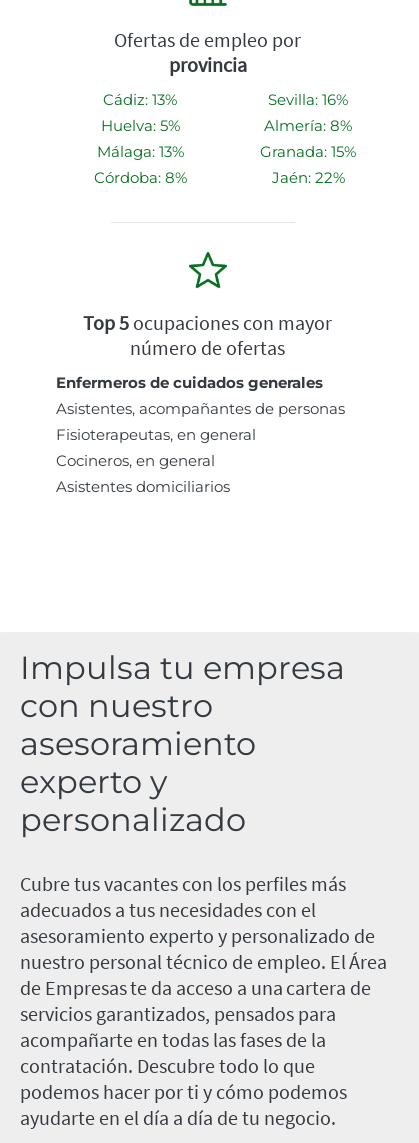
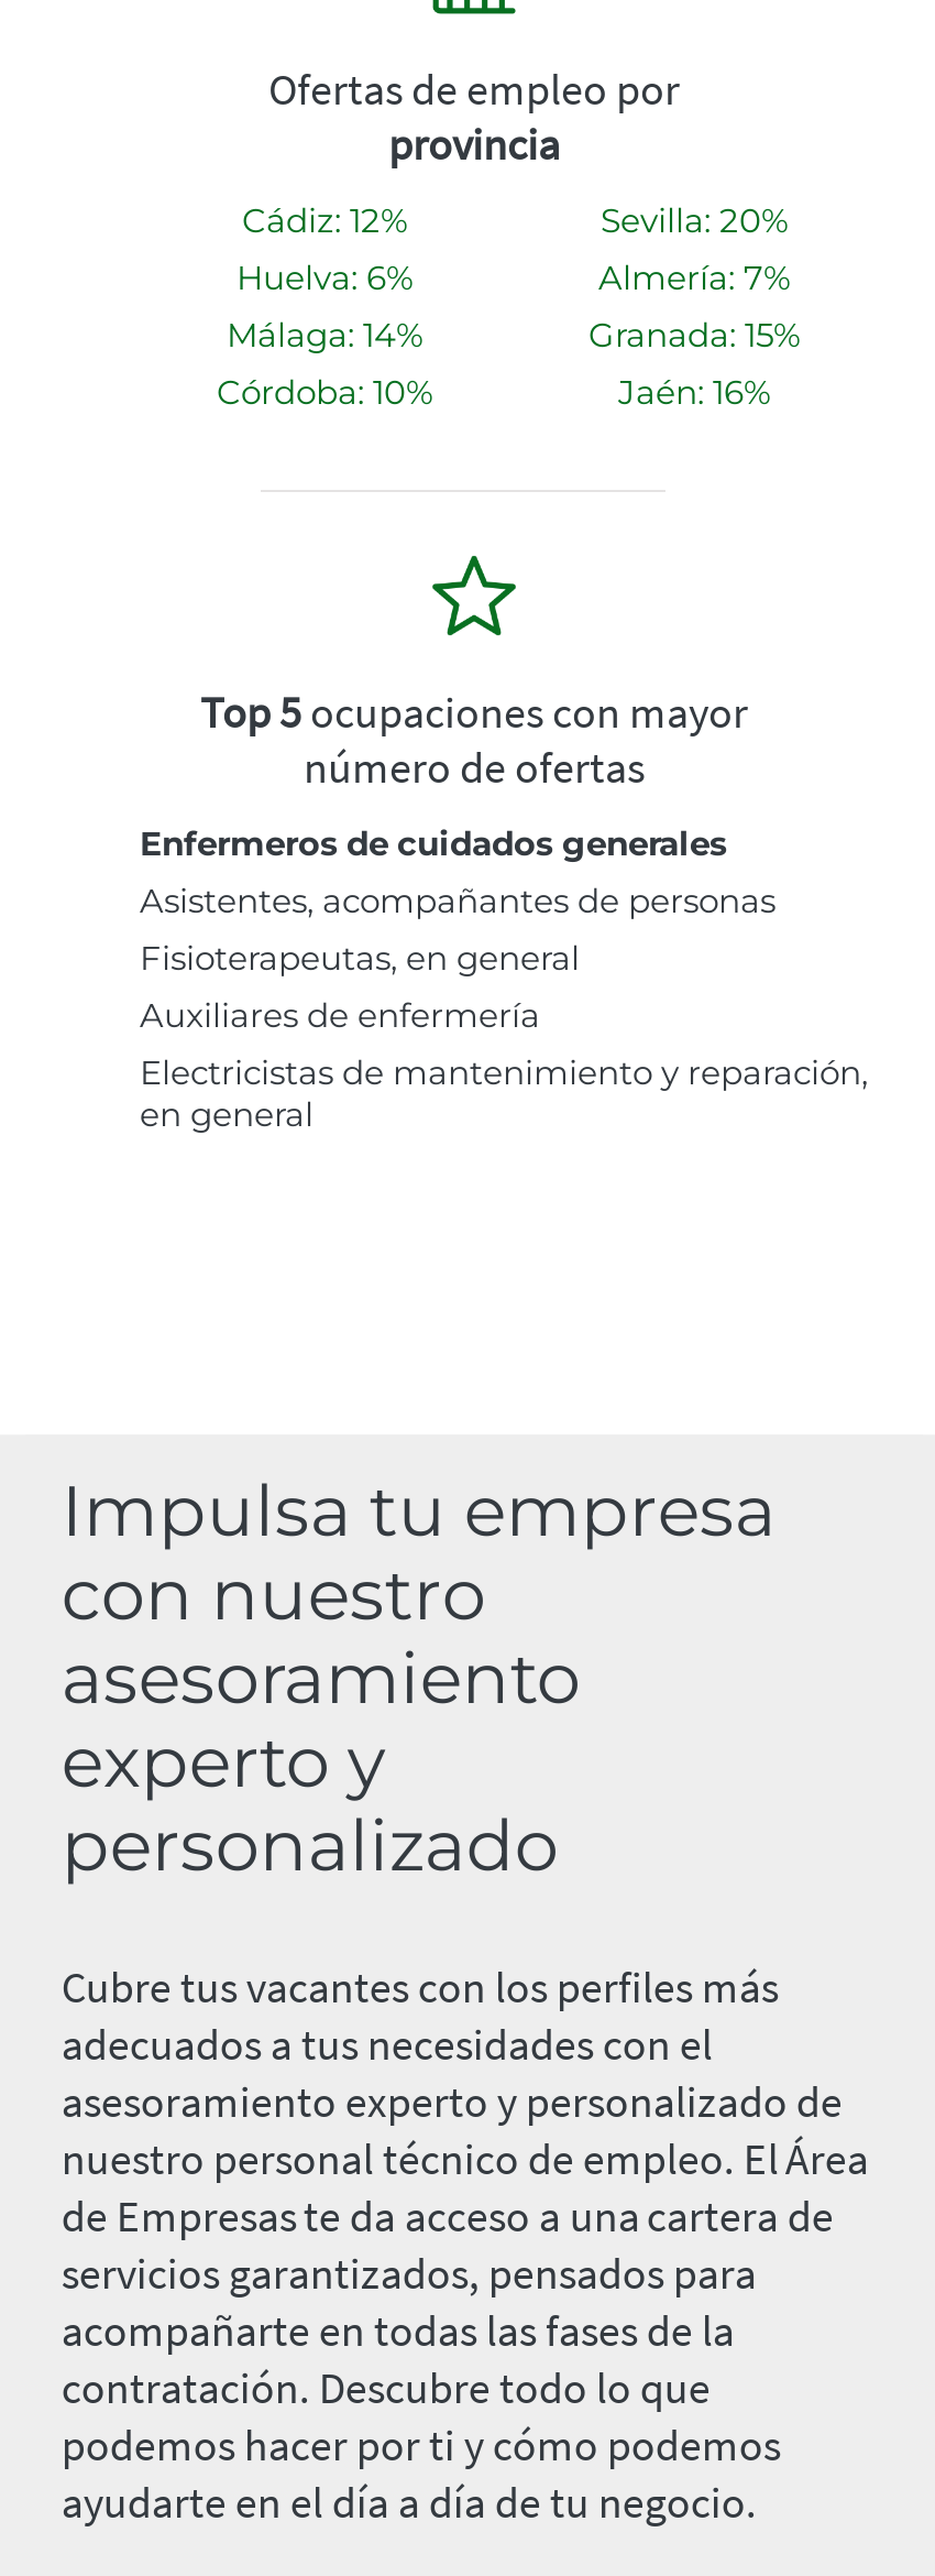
- Cádiz: 13%
+ Cádiz: 12%

- Sevilla: 16%
+ Sevilla: 20%

- Huelva: 5%
+ Huelva: 6%

- Almería: 8%
+ Almería: 7%

- Málaga: 13%
+ Málaga: 14%

- Córdoba: 8%
+ Córdoba: 10%

- Jaén: 22%
+ Jaén: 16%

- Cocineros, en general
- Asistentes domiciliarios
+ Auxiliares de enfermería
+ Electricistas de mantenimiento y reparación,
+ en general
